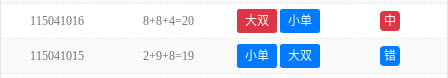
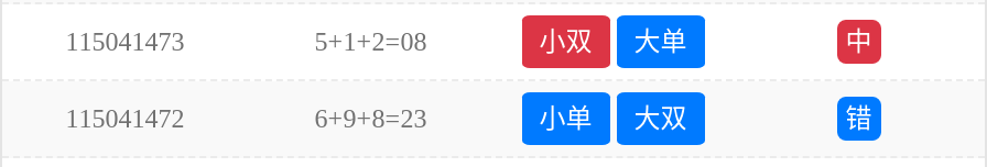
- 115041016
+ 115041473

- 8+8+4=20
+ 5+1+2=08

- 大双
+ 小双

- 小单
+ 大单

- 115041015
+ 115041472

- 2+9+8=19
+ 6+9+8=23
